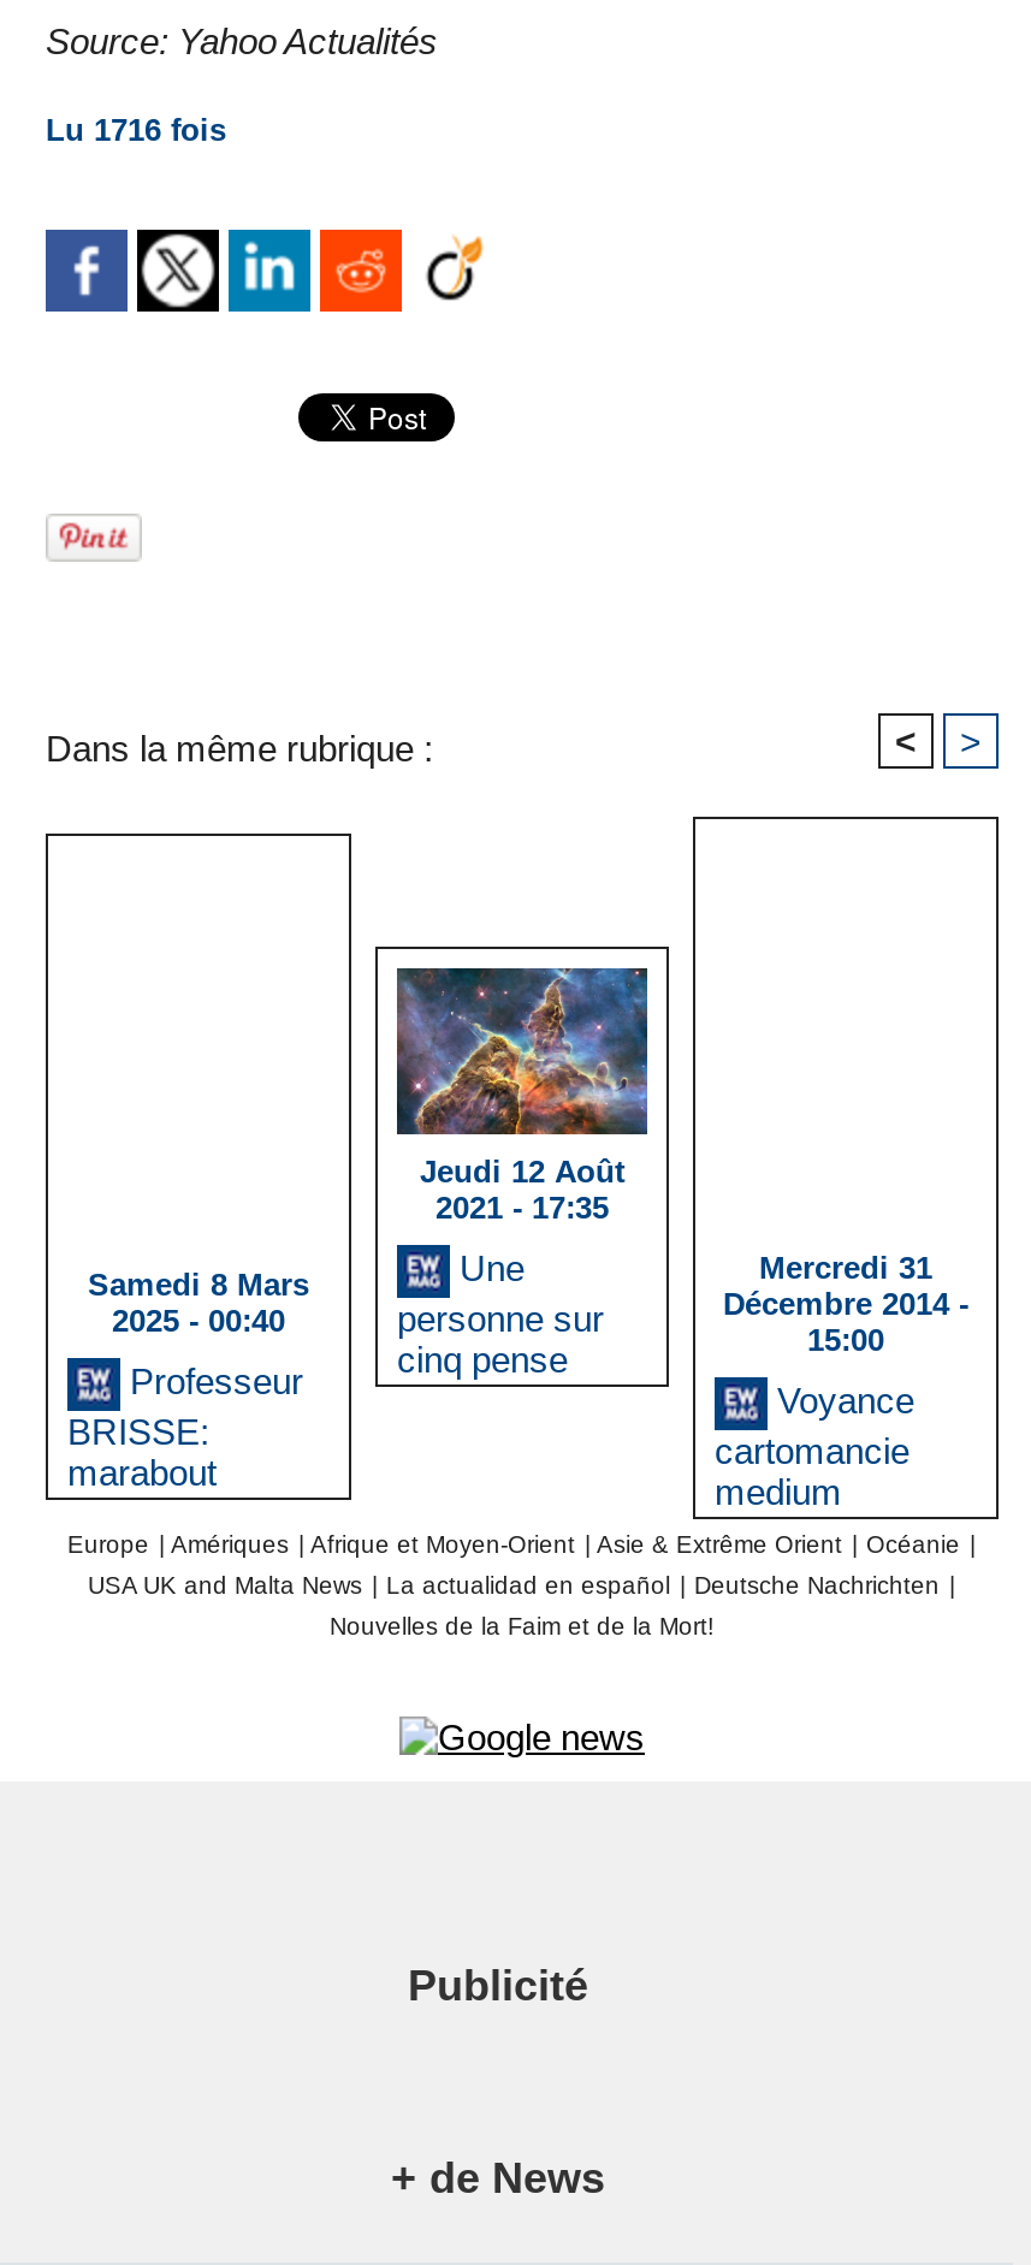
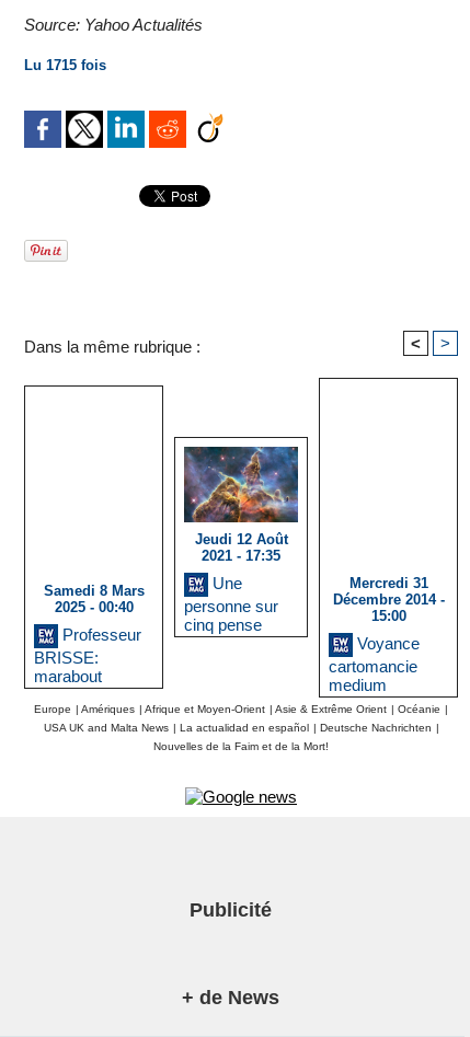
- Lu 1716 fois
+ Lu 1715 fois
